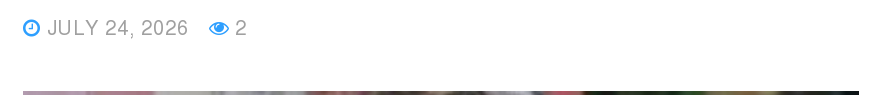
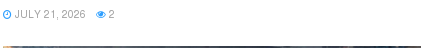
- JULY 24, 2026 2
+ JULY 21, 2026 2
